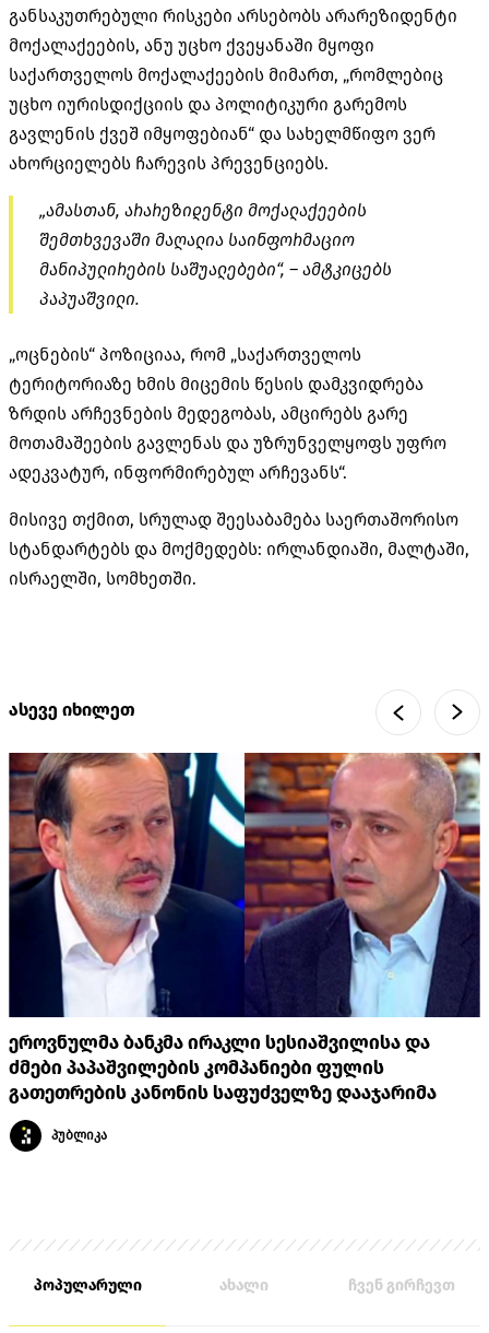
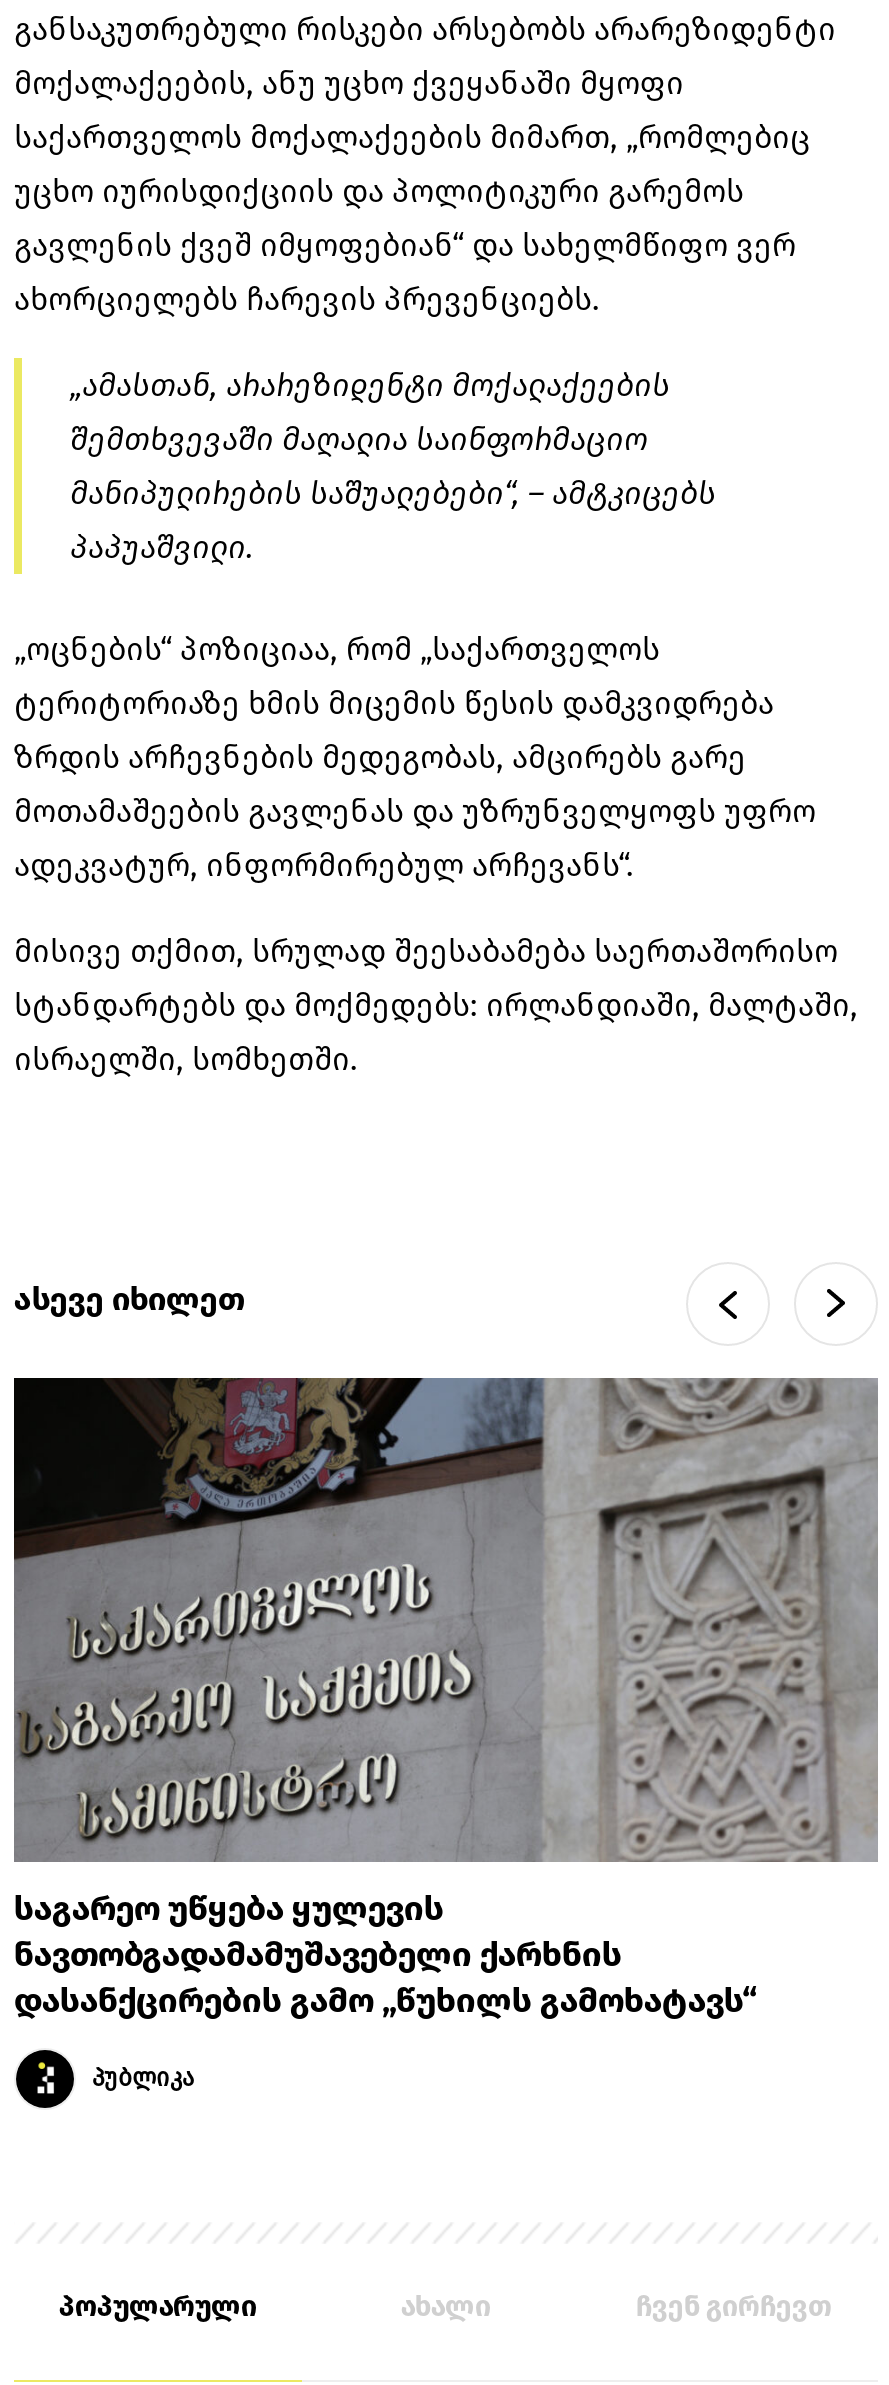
- [image]
- ეროვნულმა ბანკმა ირაკლი სესიაშვილისა და
- ძმები პაპაშვილების კომპანიები ფულის
- გათეთრების კანონის საფუძველზე დააჯარიმა
+ [image]
+ საგარეო უწყება ყულევის
+ ნავთობგადამამუშავებელი ქარხნის
+ დასანქცირების გამო „წუხილს გამოხატავს“
